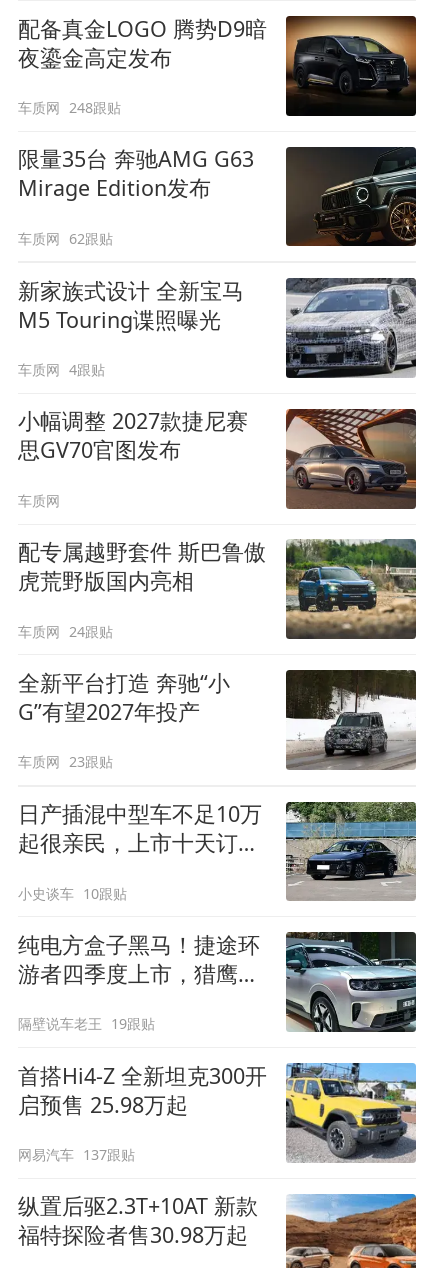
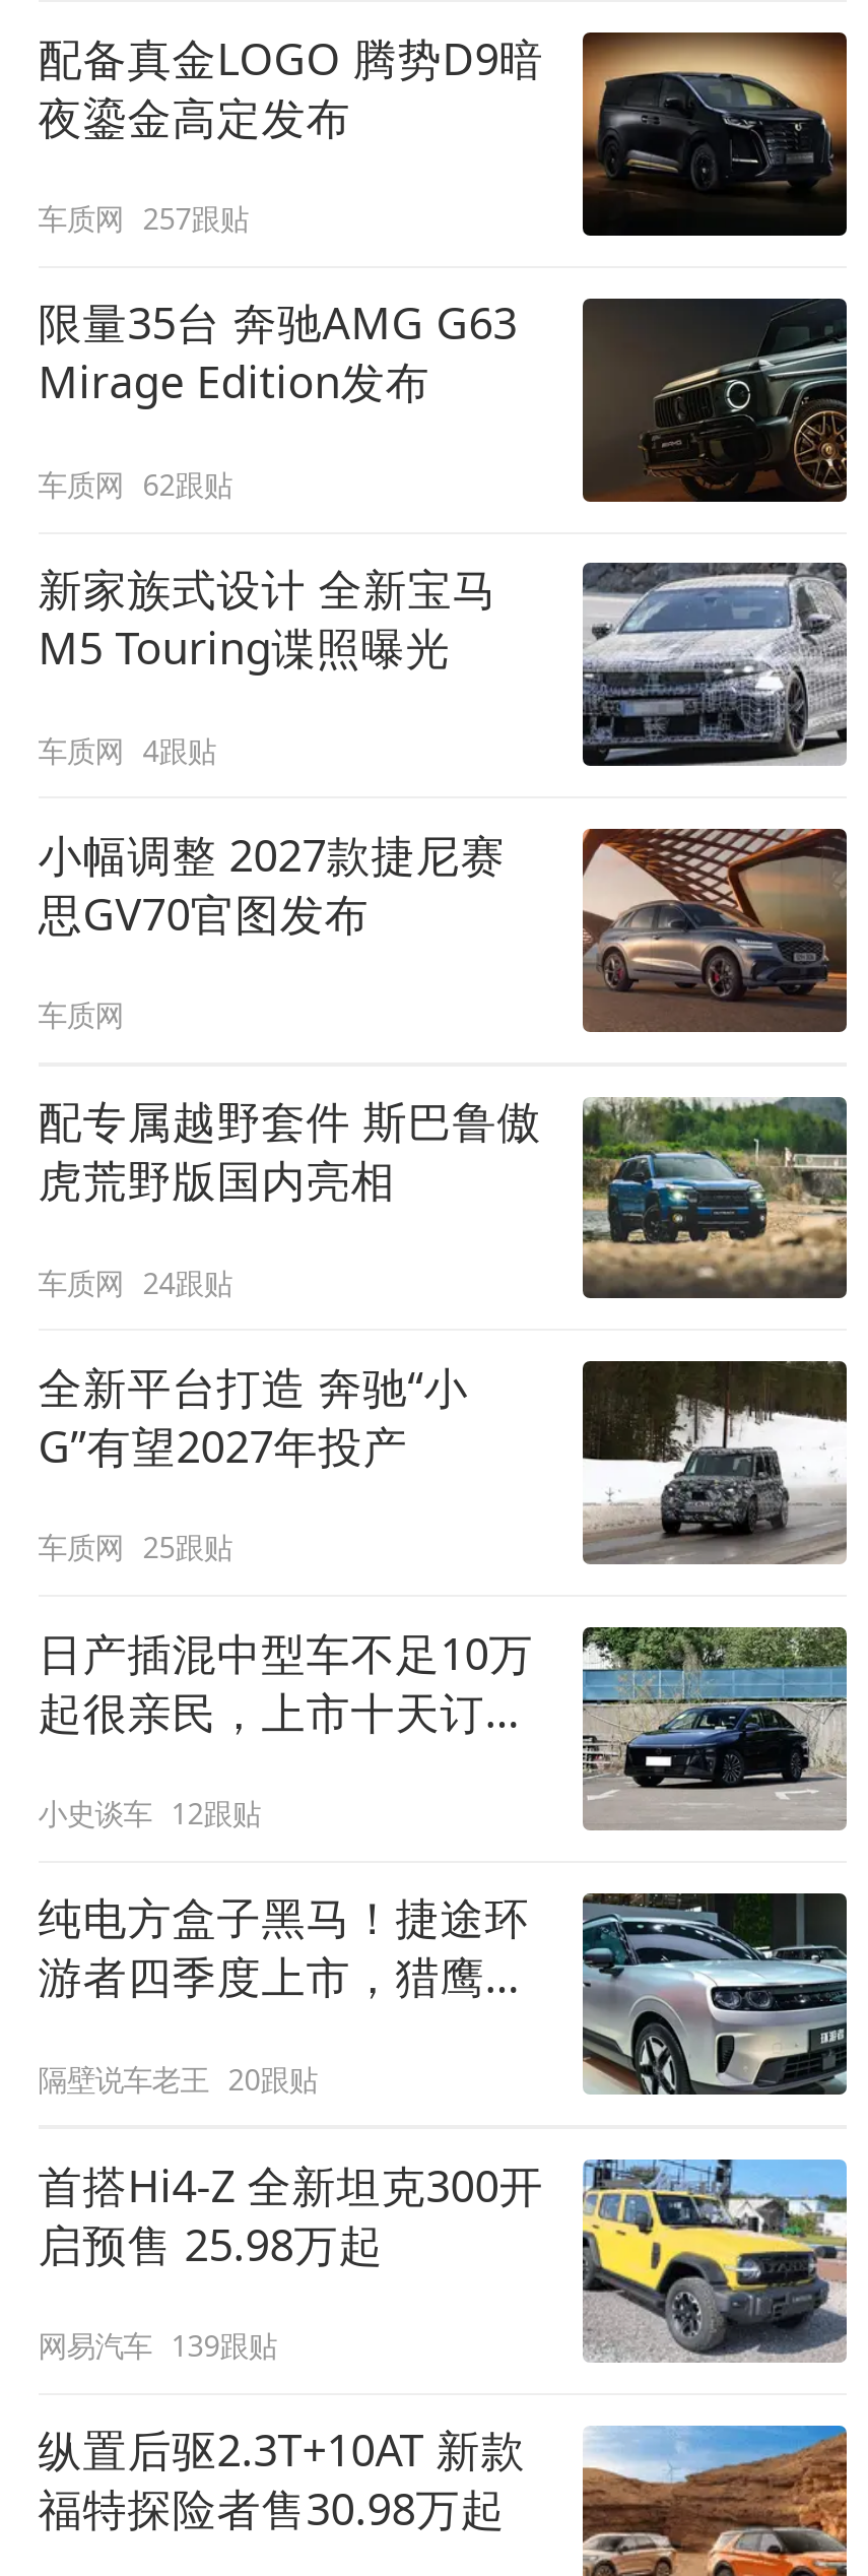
- 车质网 248跟贴
+ 车质网 257跟贴

- 车质网 23跟贴
+ 车质网 25跟贴

- 小史谈车 10跟贴
+ 小史谈车 12跟贴

- 隔壁说车老王 19跟贴
+ 隔壁说车老王 20跟贴

- 网易汽车 137跟贴
+ 网易汽车 139跟贴
